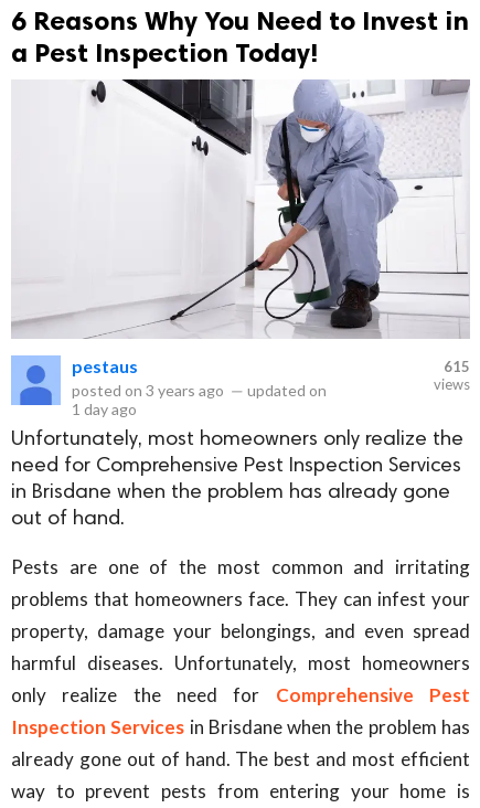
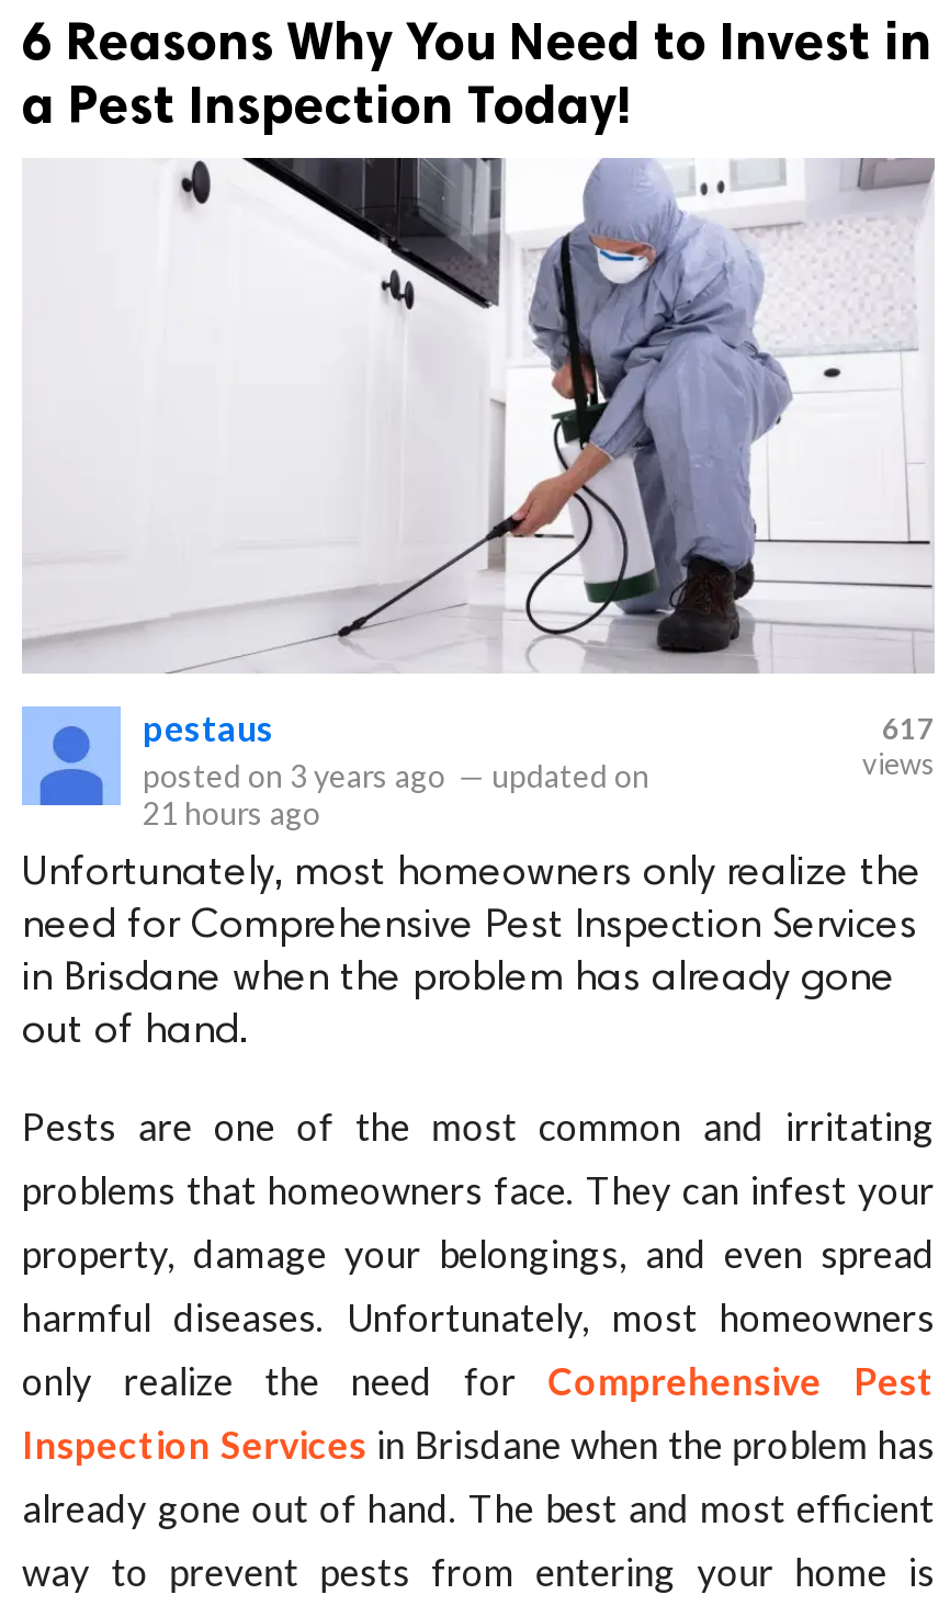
- 615
+ 617

- 1 day ago
+ 21 hours ago
